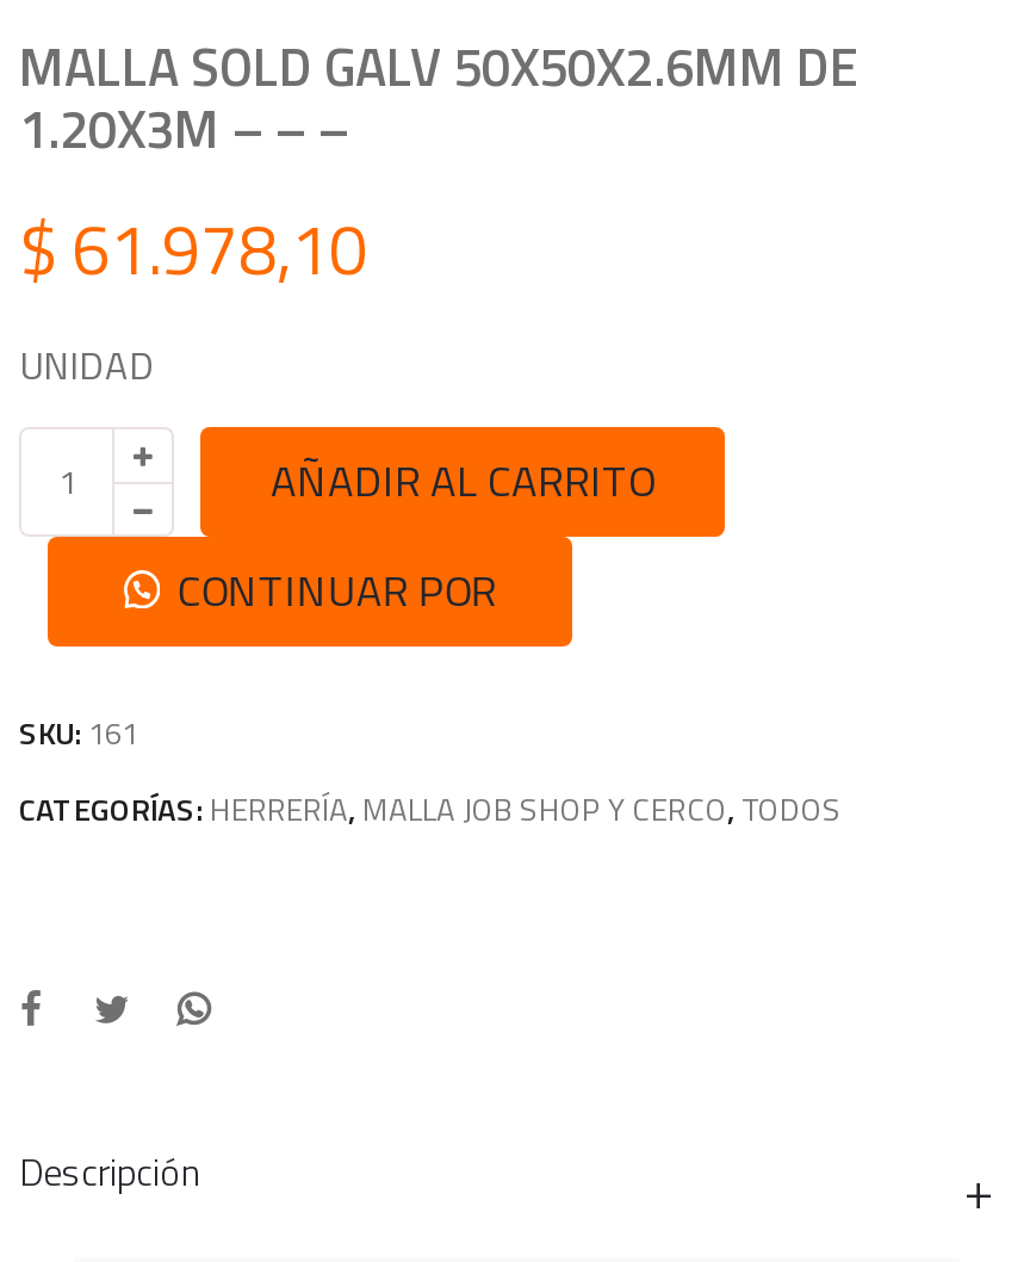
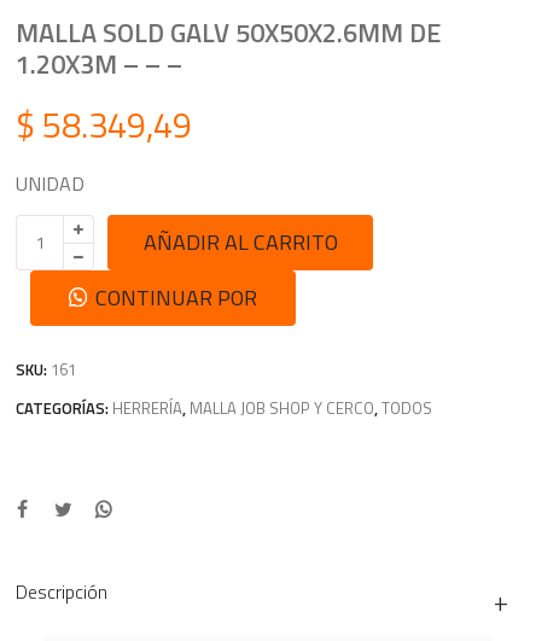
- $61.978,10
+ $58.349,49
